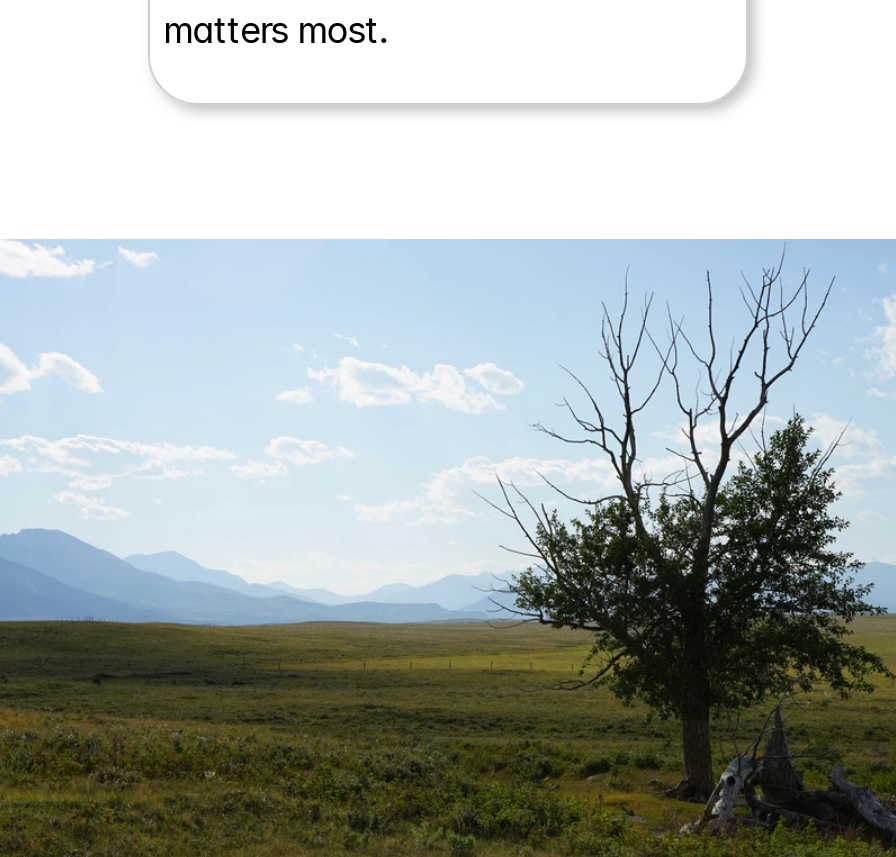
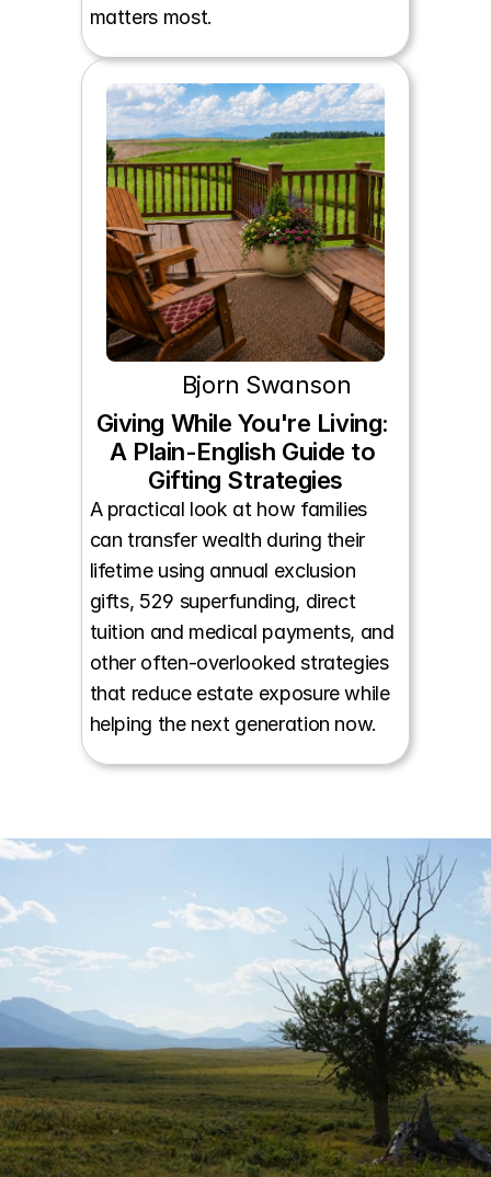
+ [image]
+ Bjorn Swanson
+ Giving While You're Living:
+ A Plain-English Guide to
+ Gifting Strategies
+ A practical look at how families
+ can transfer wealth during their
+ lifetime using annual exclusion
+ gifts, 529 superfunding, direct
+ tuition and medical payments, and
+ other often-overlooked strategies
+ that reduce estate exposure while
+ helping the next generation now.
